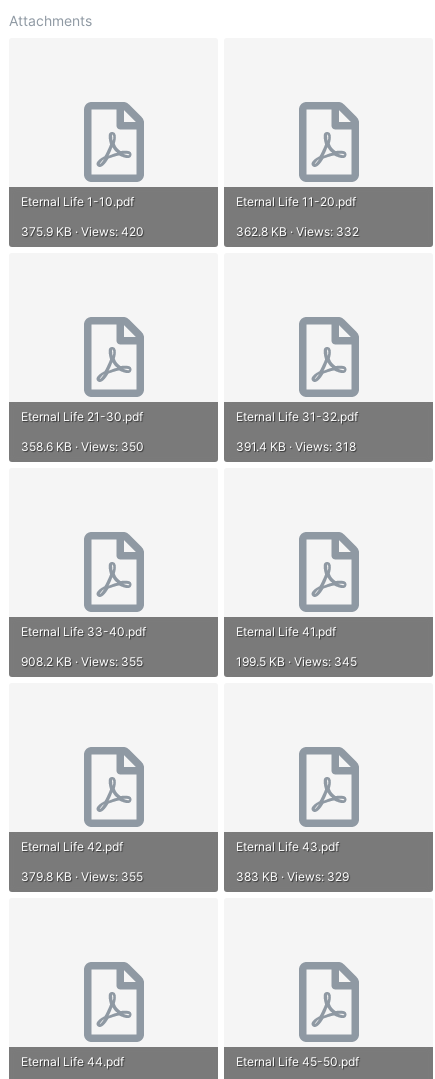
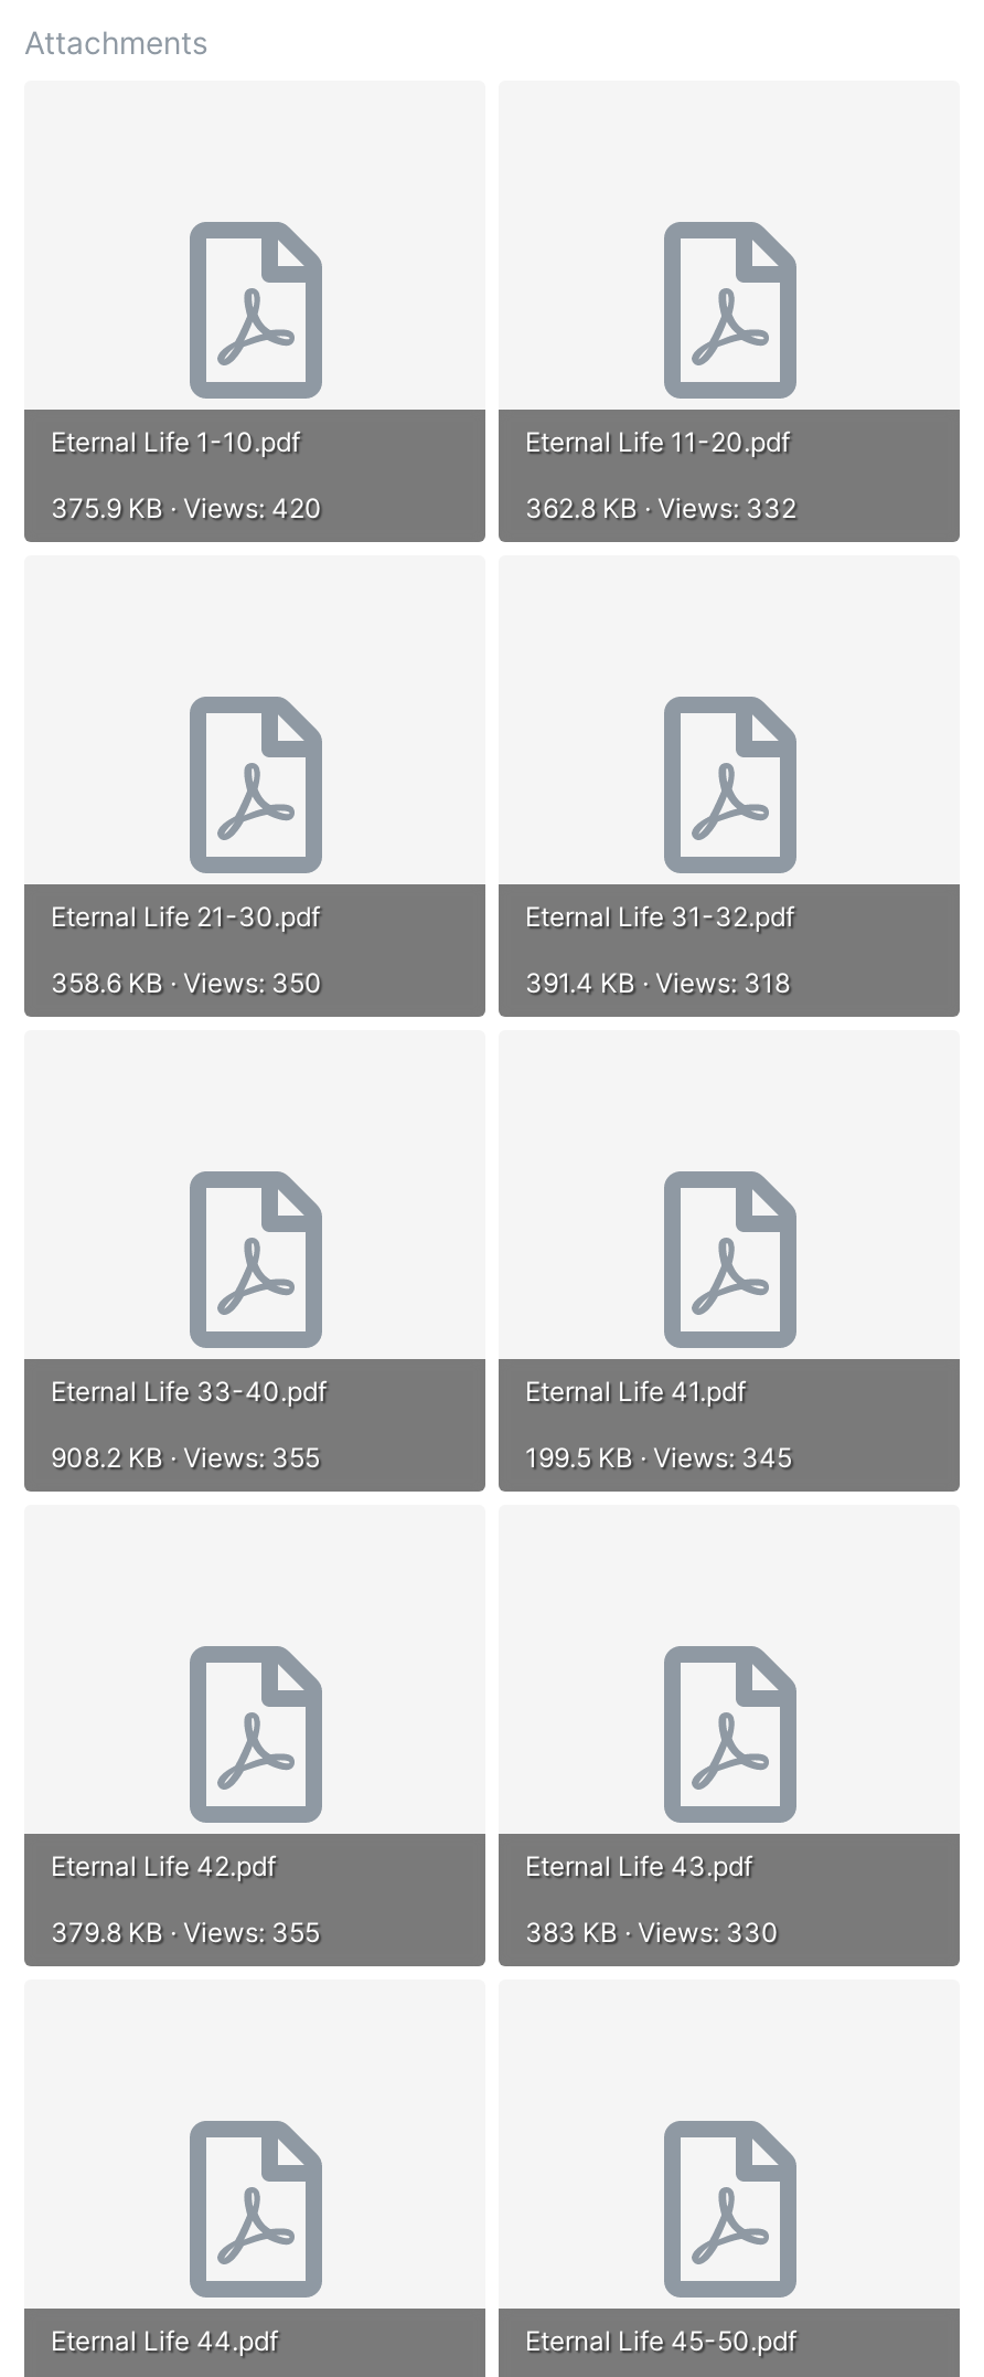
- 383 KB · Views: 329
+ 383 KB · Views: 330
